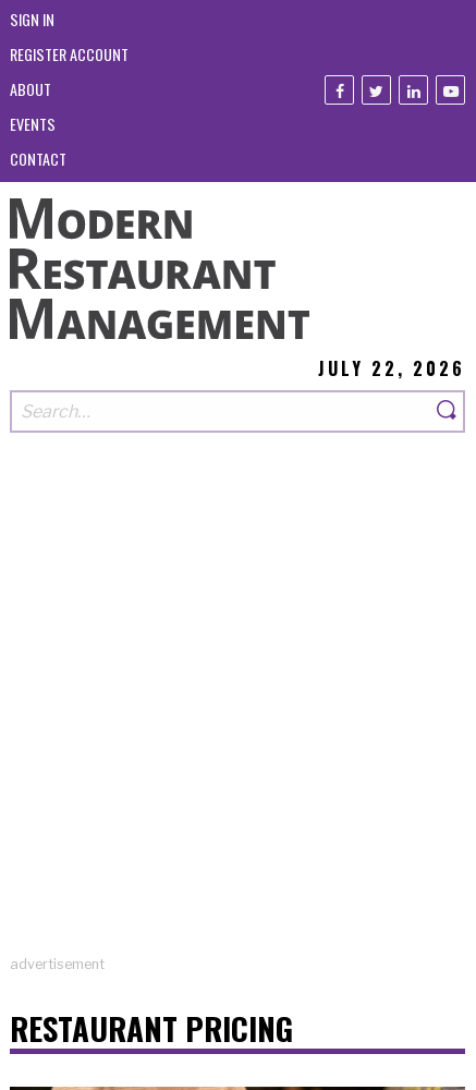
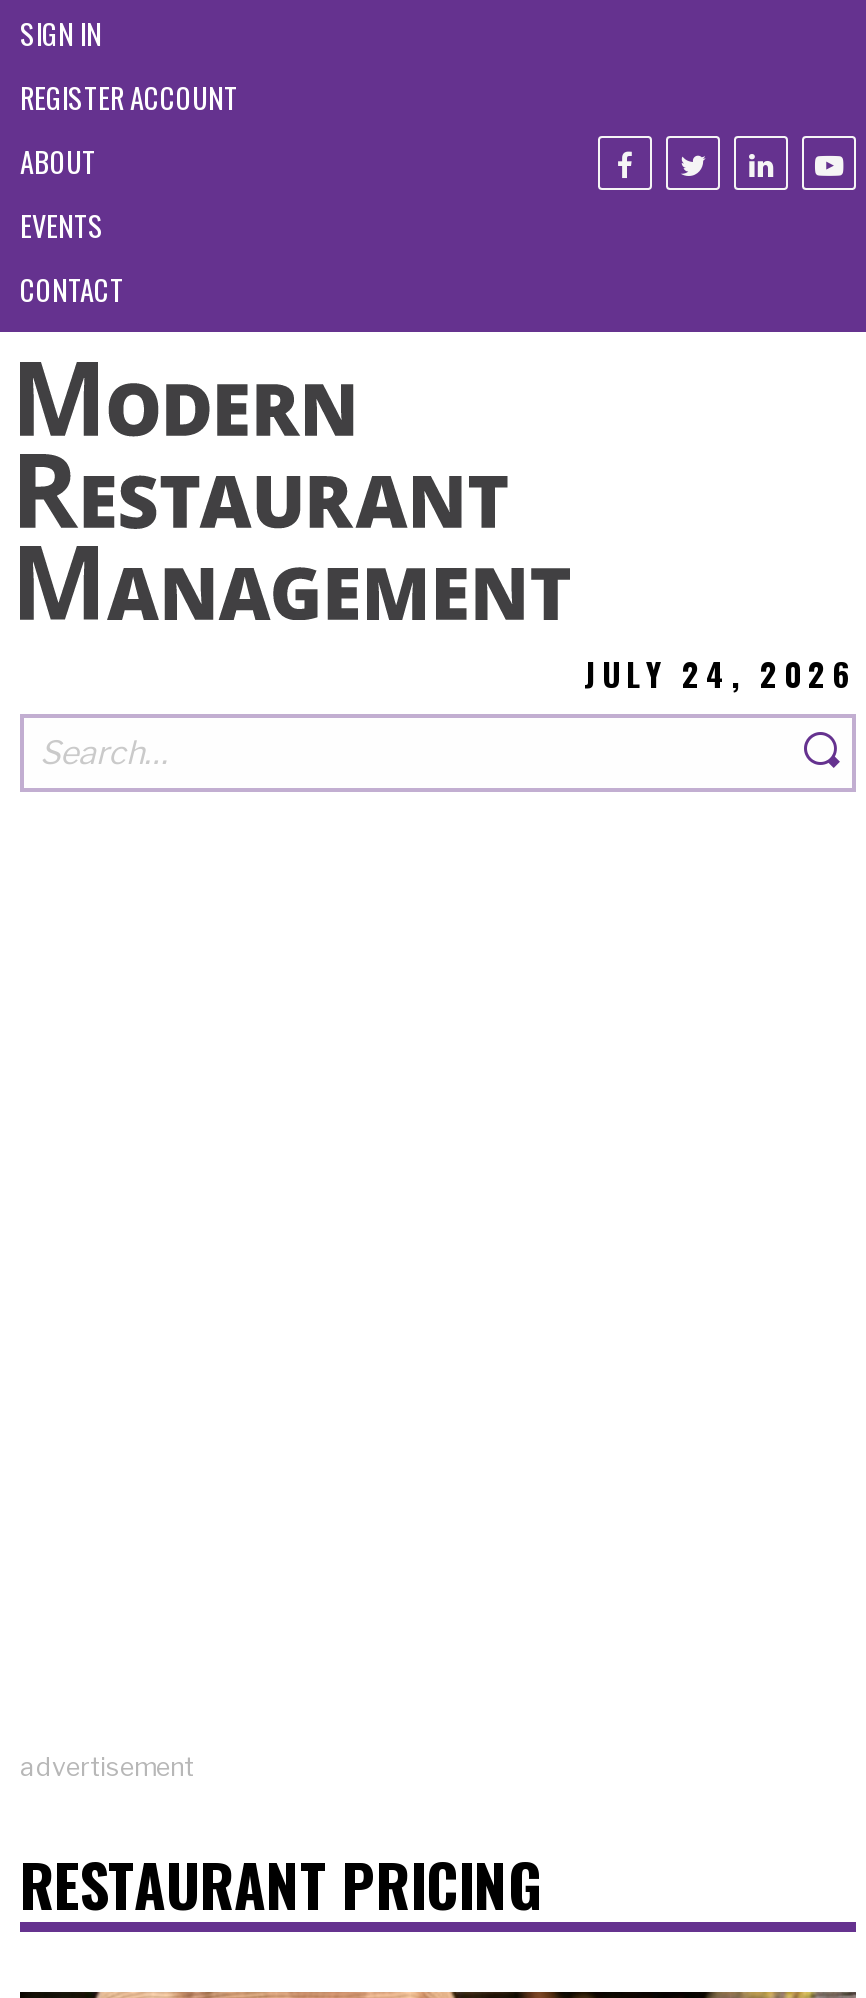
- JULY 22, 2026
+ JULY 24, 2026
